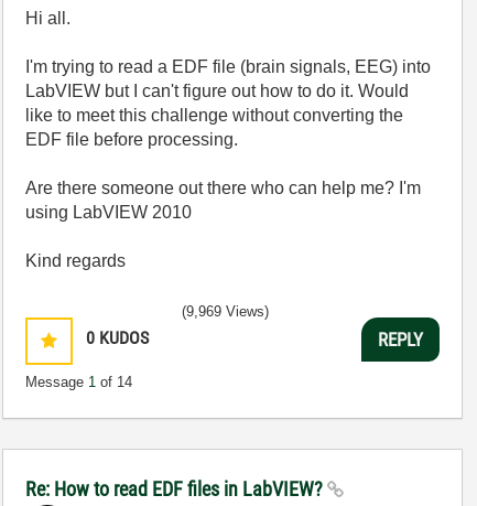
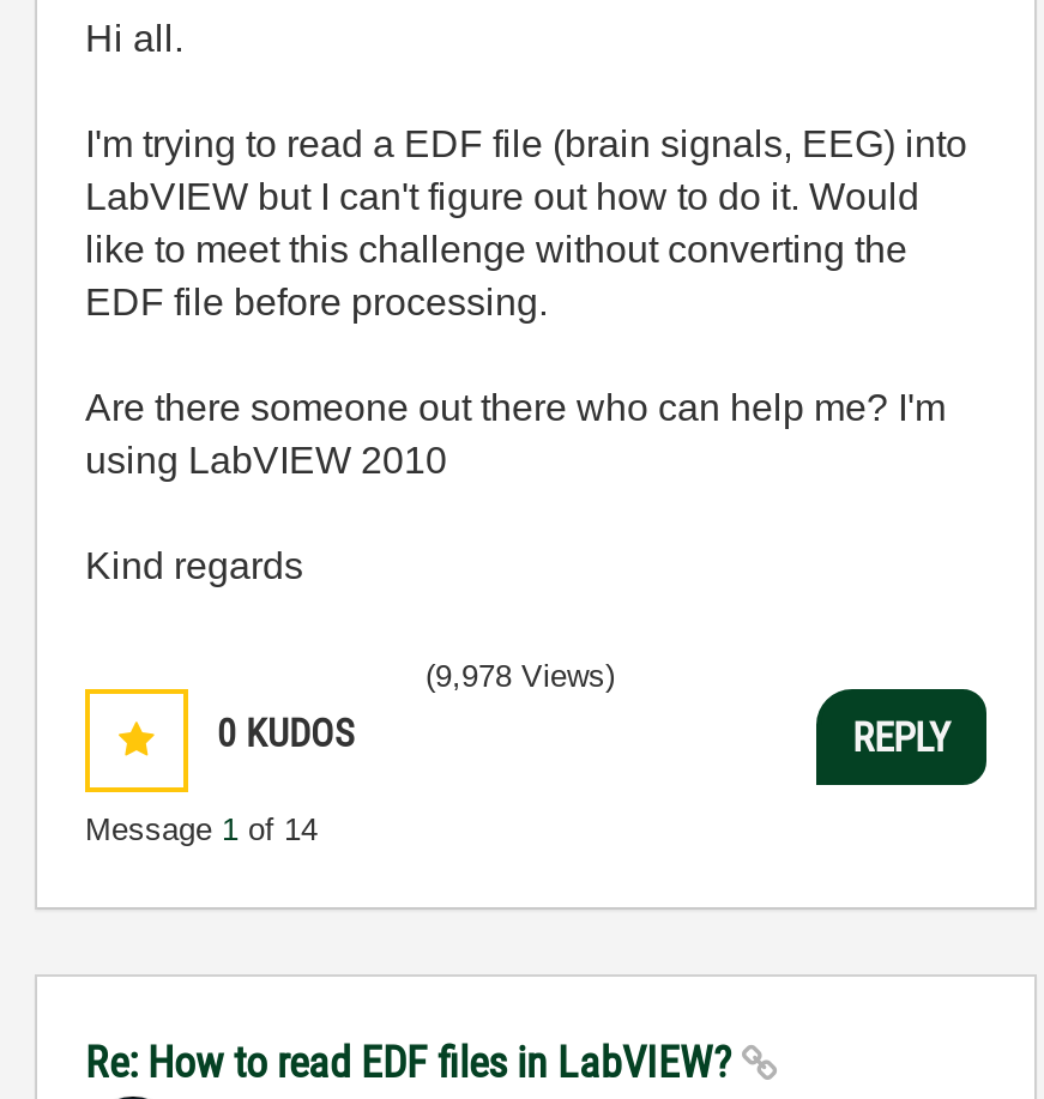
- (9,969 Views)
+ (9,978 Views)
